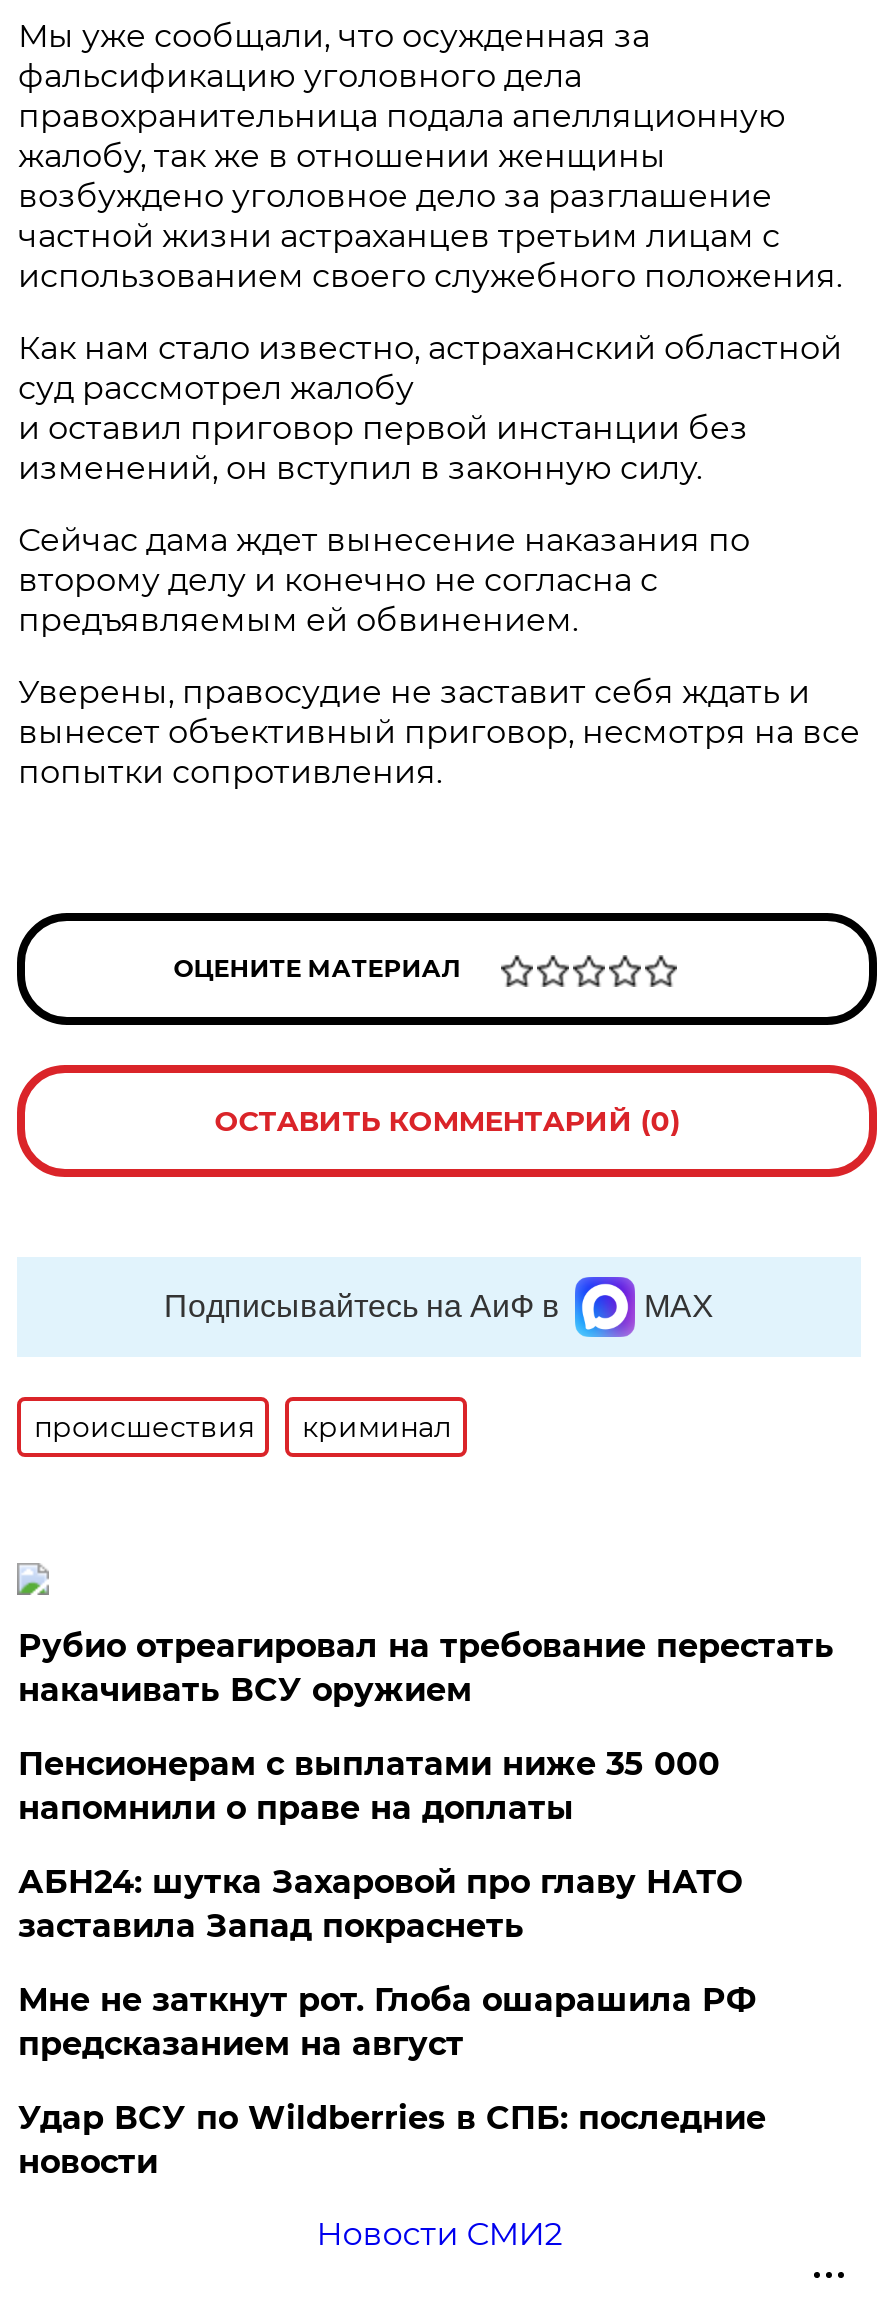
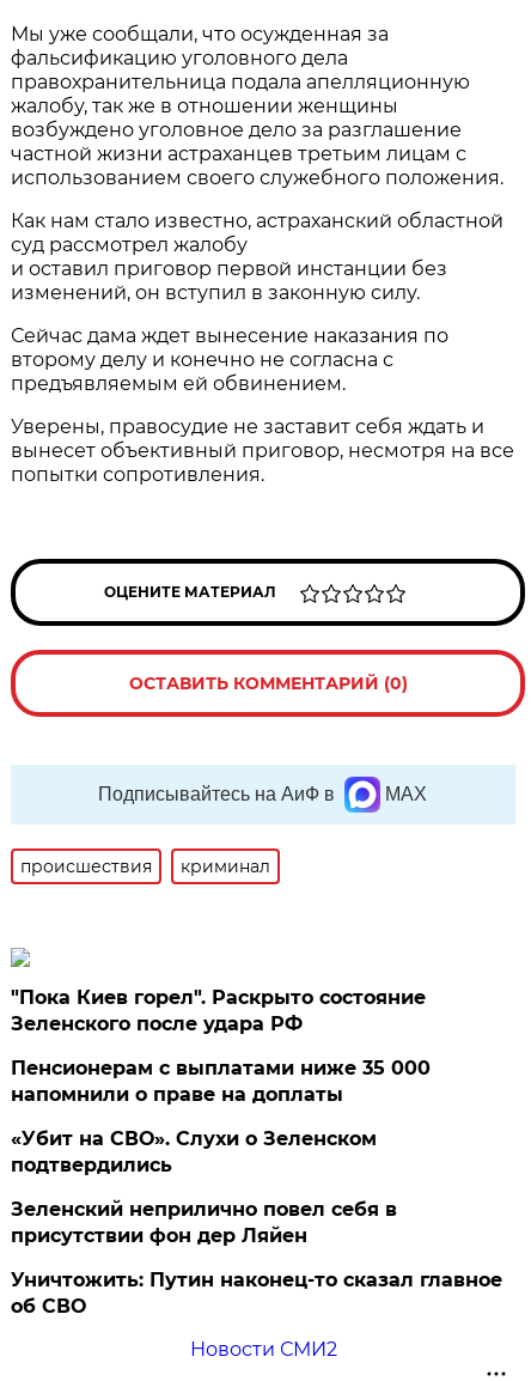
- Рубио отреагировал на требование перестать
- накачивать ВСУ оружием
+ "Пока Киев горел". Раскрыто состояние
+ Зеленского после удара РФ

- АБН24: шутка Захаровой про главу НАТО
- заставила Запад покраснеть
+ «Убит на СВО». Слухи о Зеленском
+ подтвердились

- Мне не заткнут рот. Глоба ошарашила РФ
- предсказанием на август
+ Зеленский неприлично повел cебя в
+ присутствии фон дер Ляйен

- Удар ВСУ по Wildberries в СПБ: последние
- новости
+ Уничтожить: Путин наконец-то сказал главное
+ об СВО
